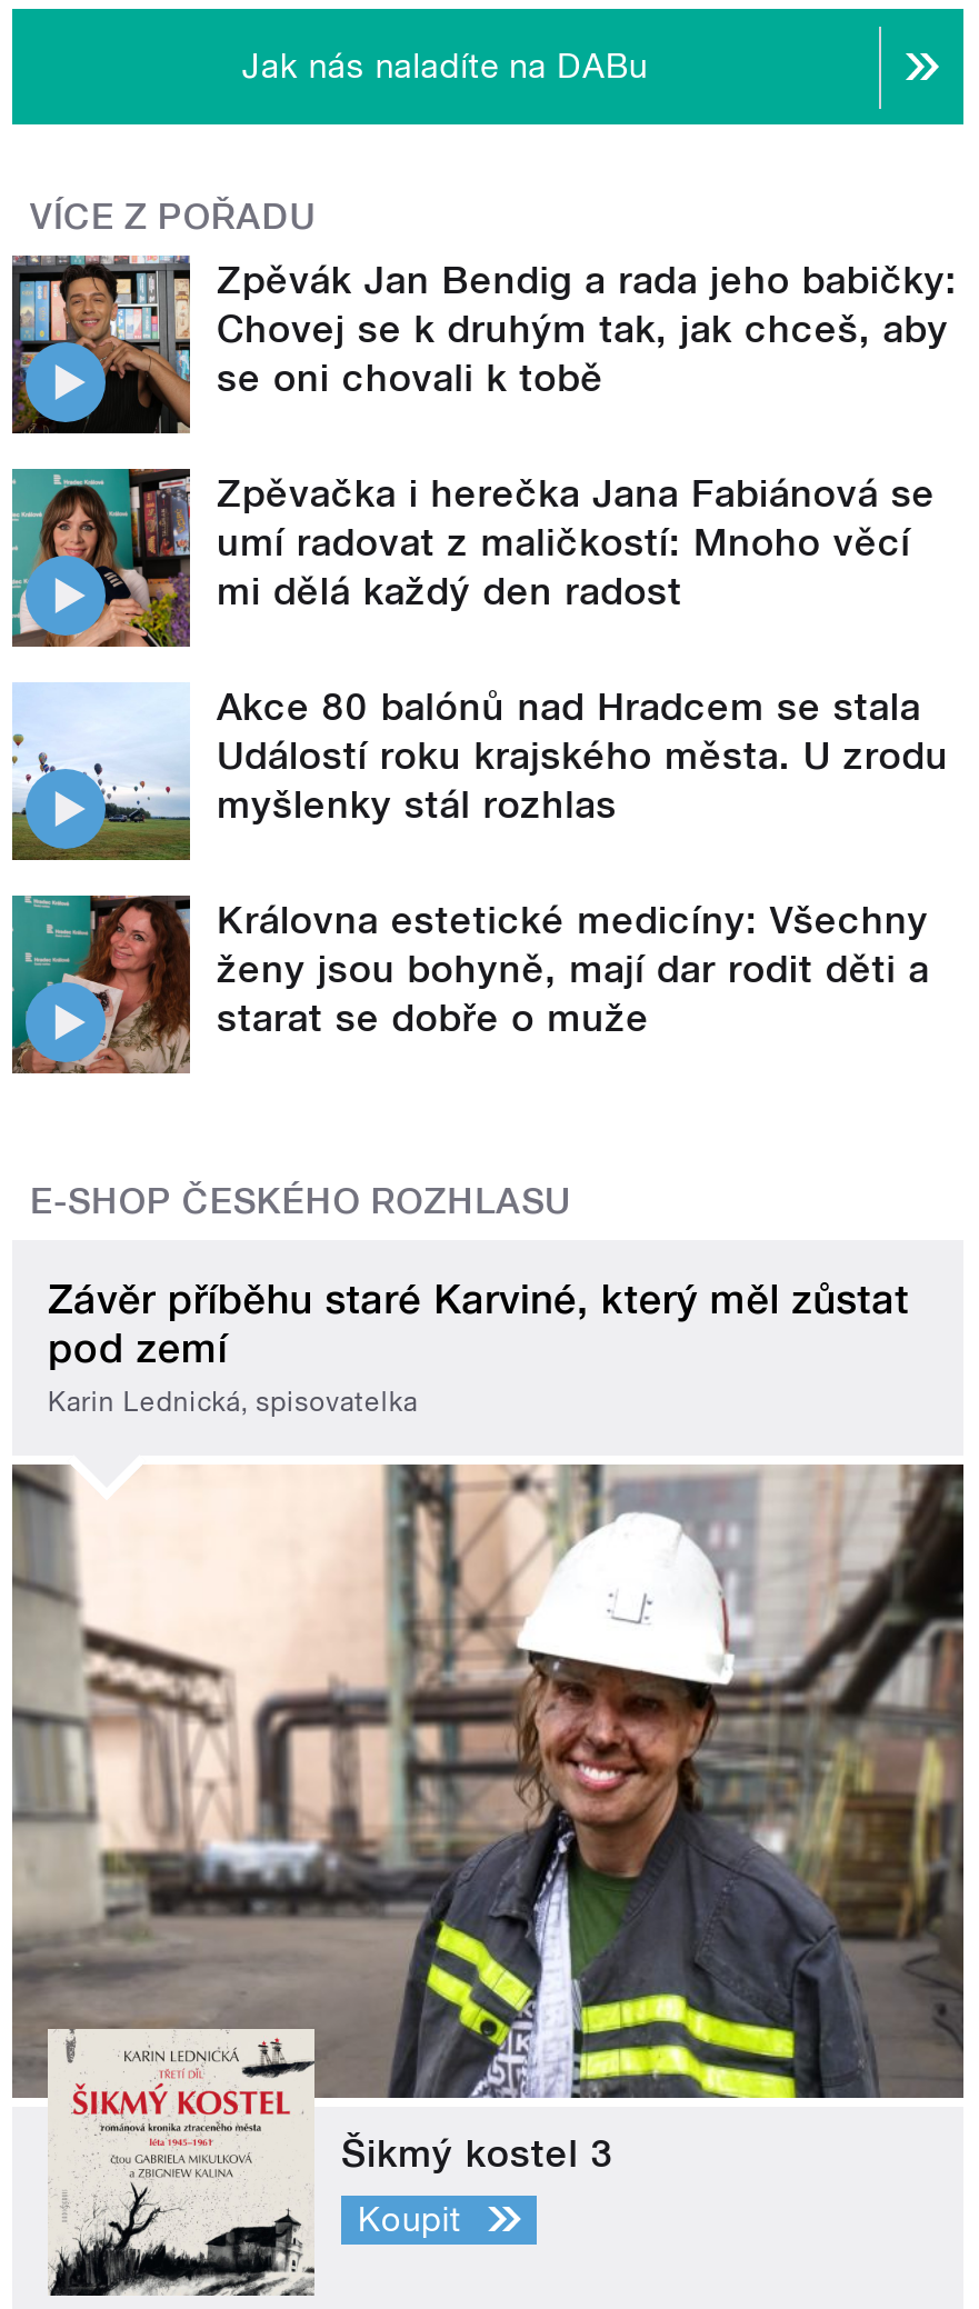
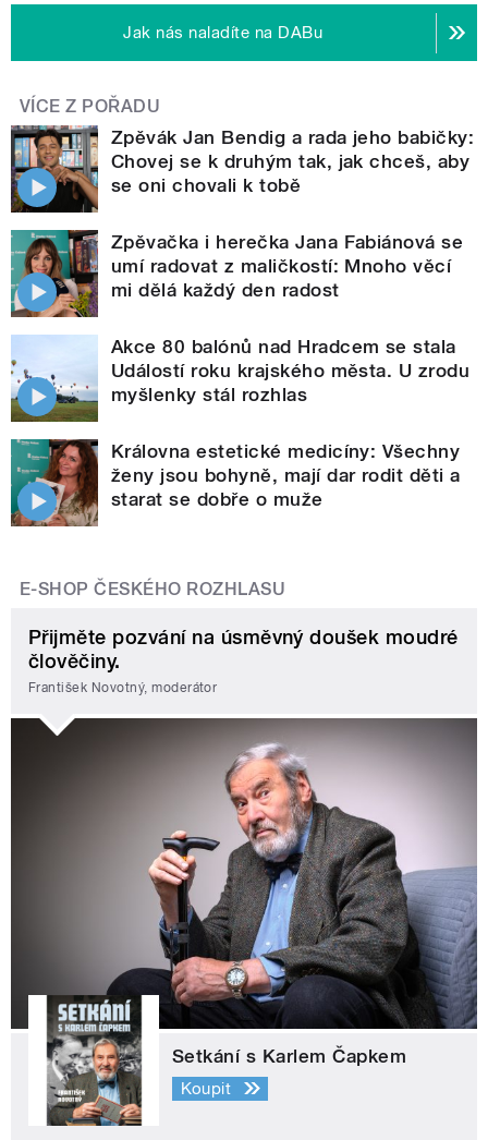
- Závěr příběhu staré Karviné, který měl zůstat
- pod zemí
- Karin Lednická, spisovatelka
+ Přijměte pozvání na úsměvný doušek moudré
+ člověčiny.
+ František Novotný, moderátor

- [image]
- Šikmý kostel 3
+ [image]
+ Setkání s Karlem Čapkem
